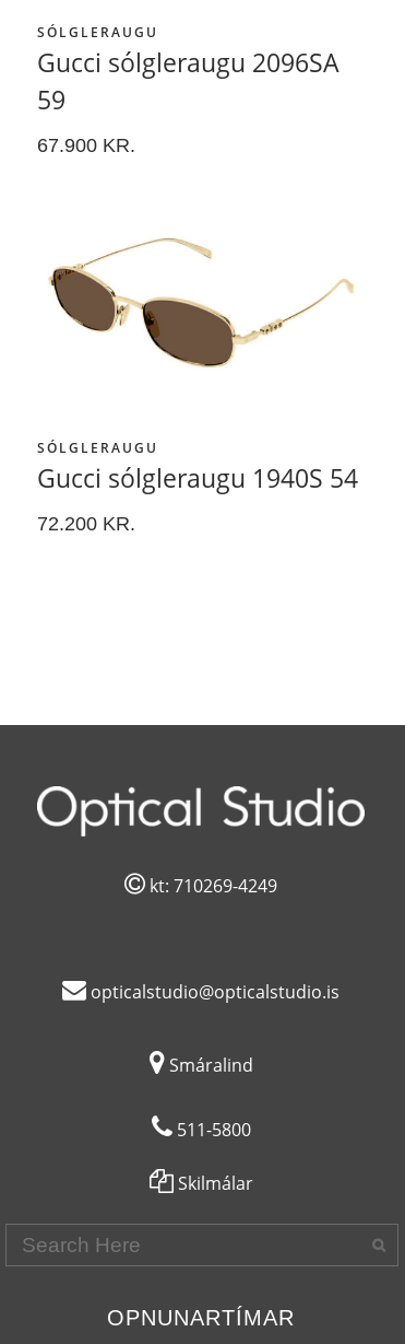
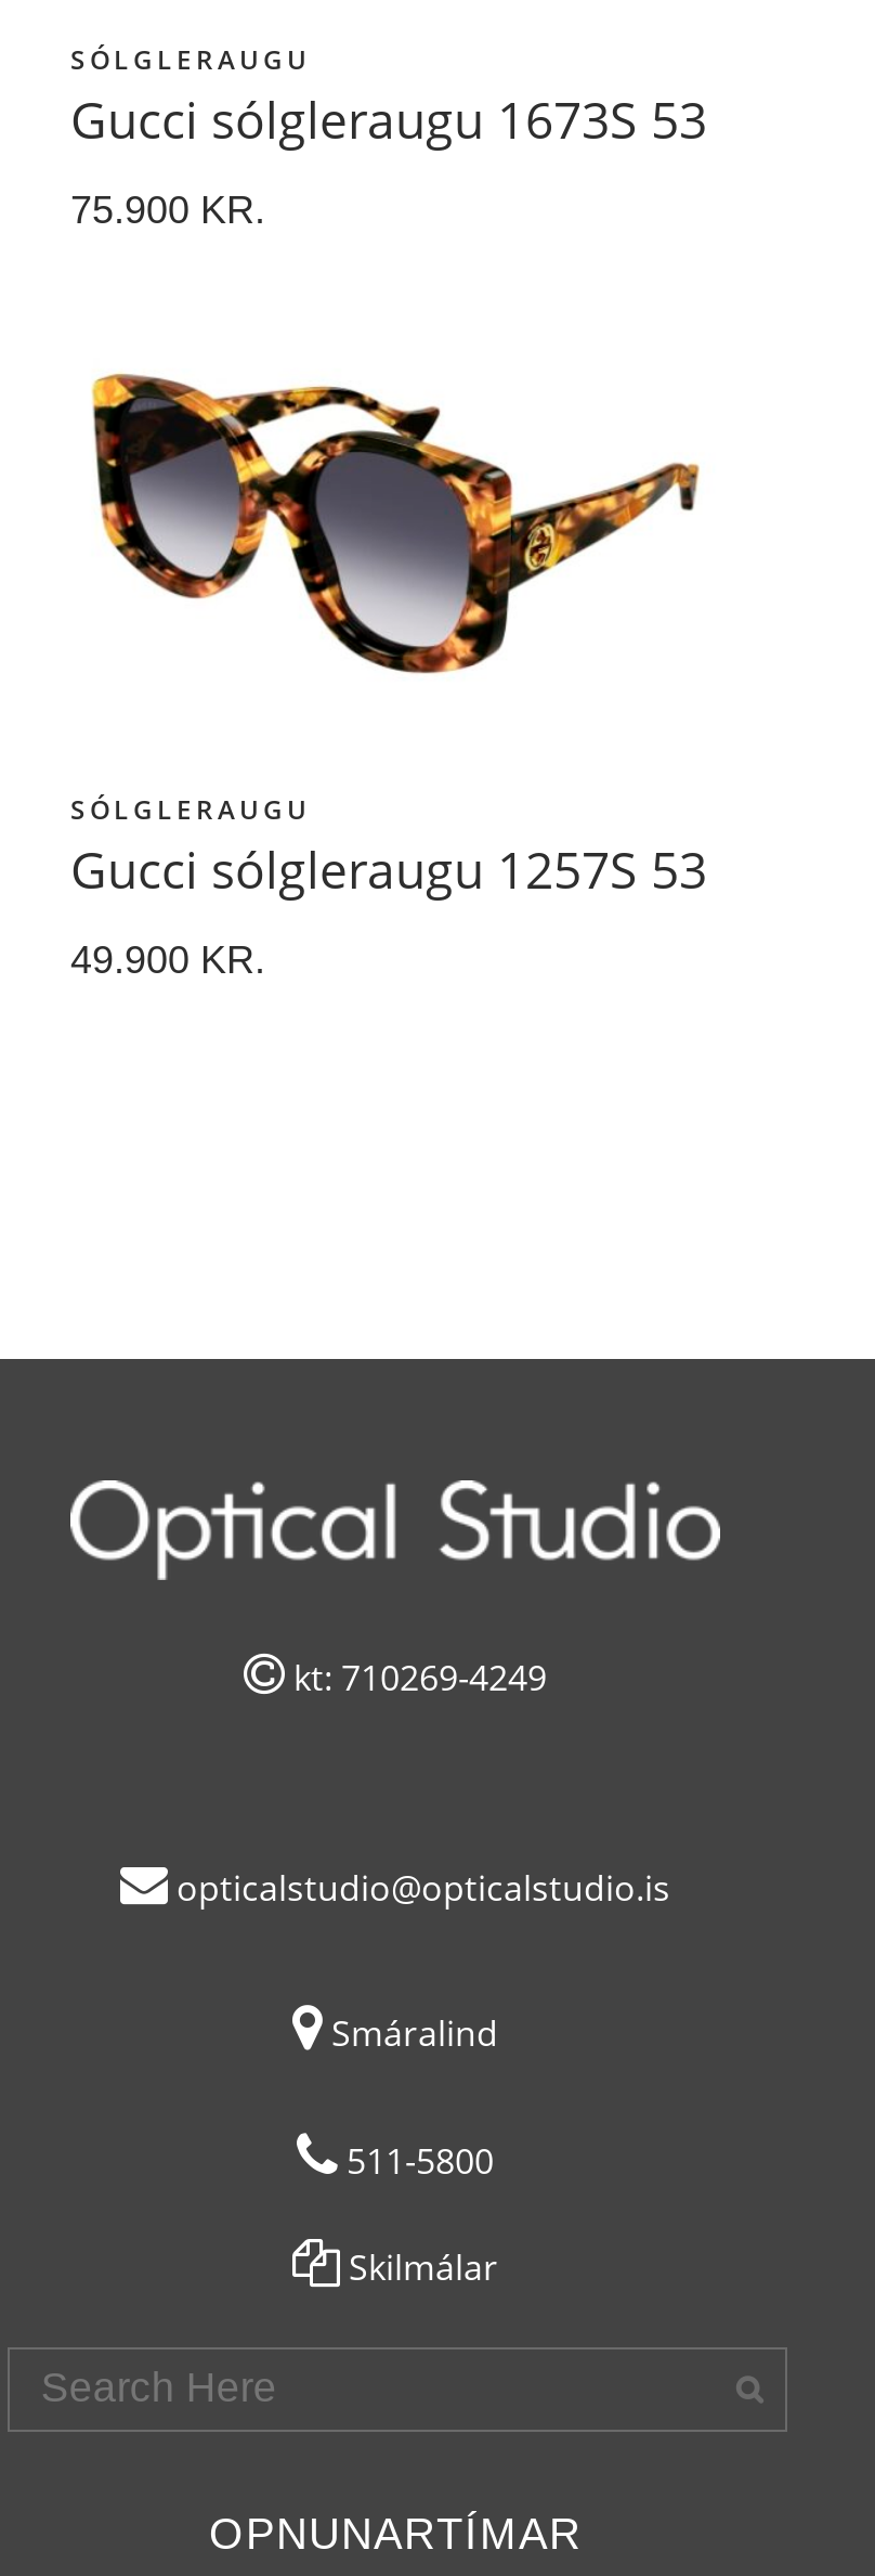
- Gucci sólgleraugu 2096SA
- 59
+ Gucci sólgleraugu 1673S 53

- 67.900 KR.
+ 75.900 KR.

- [image]
+ [image]

- Gucci sólgleraugu 1940S 54
+ Gucci sólgleraugu 1257S 53

- 72.200 KR.
+ 49.900 KR.
